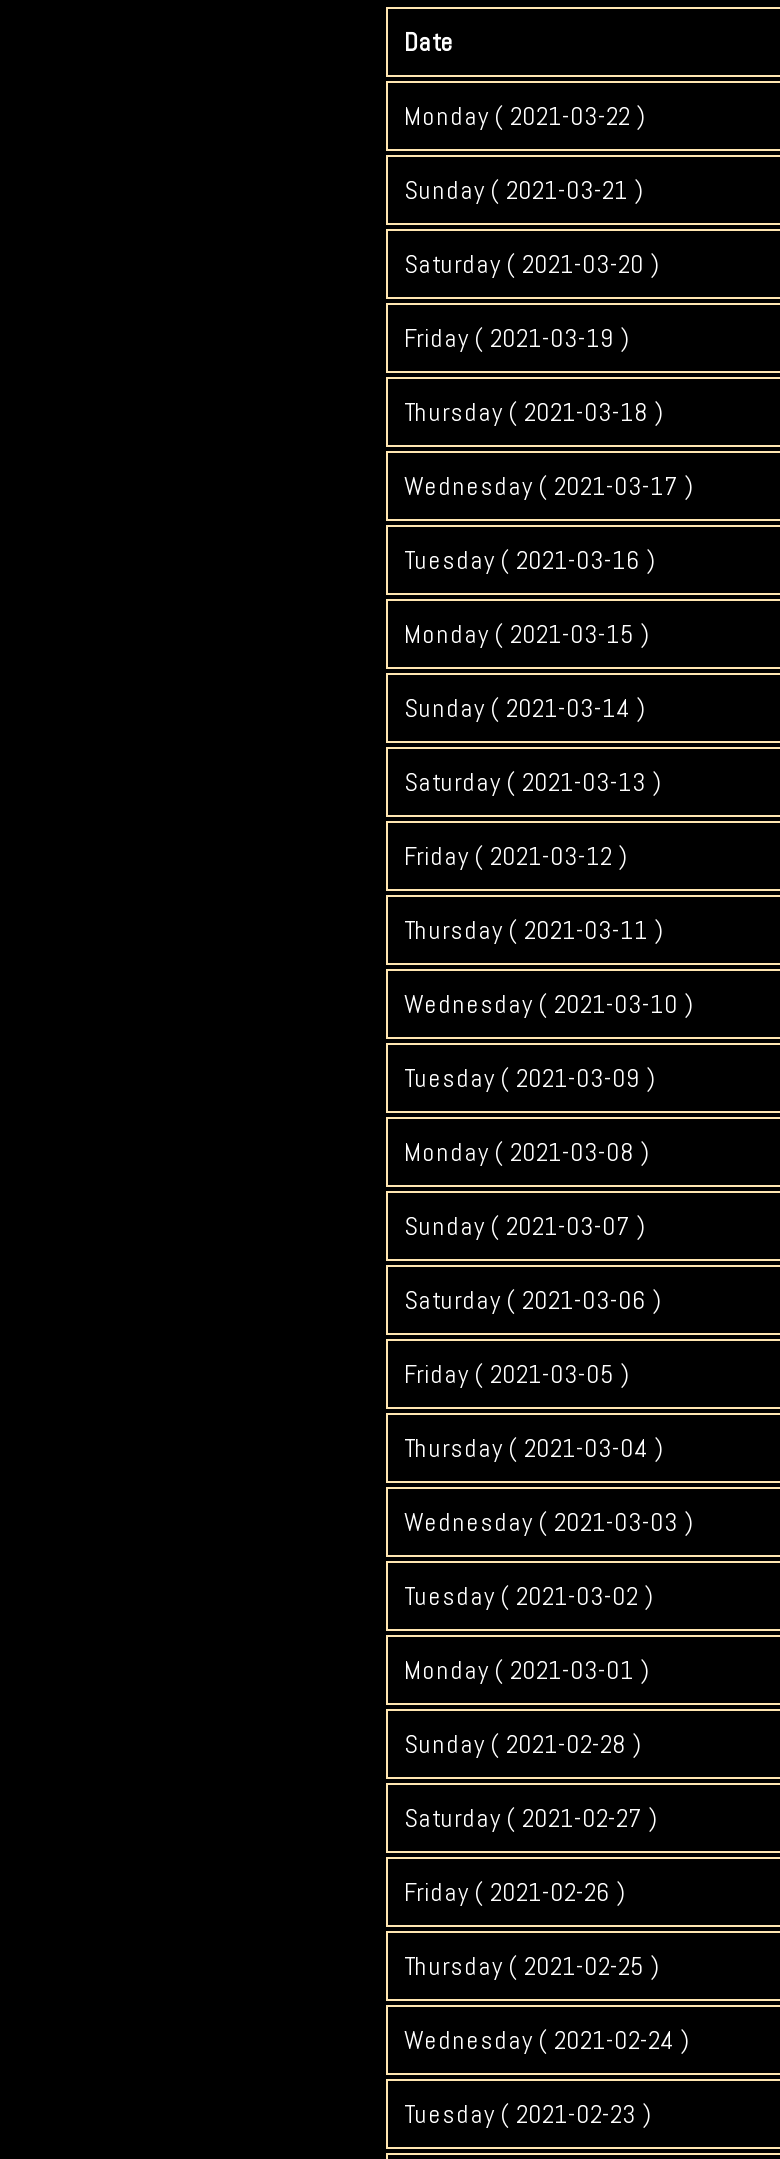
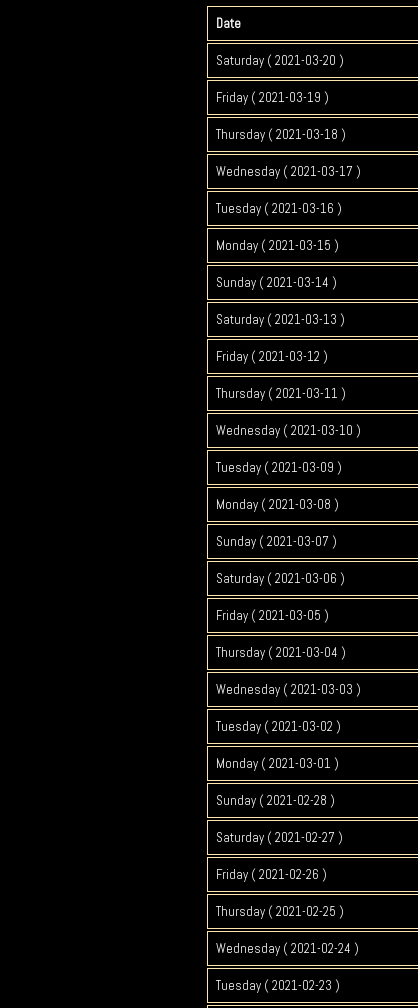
- Monday ( 2021-03-22 )
- Sunday ( 2021-03-21 )
